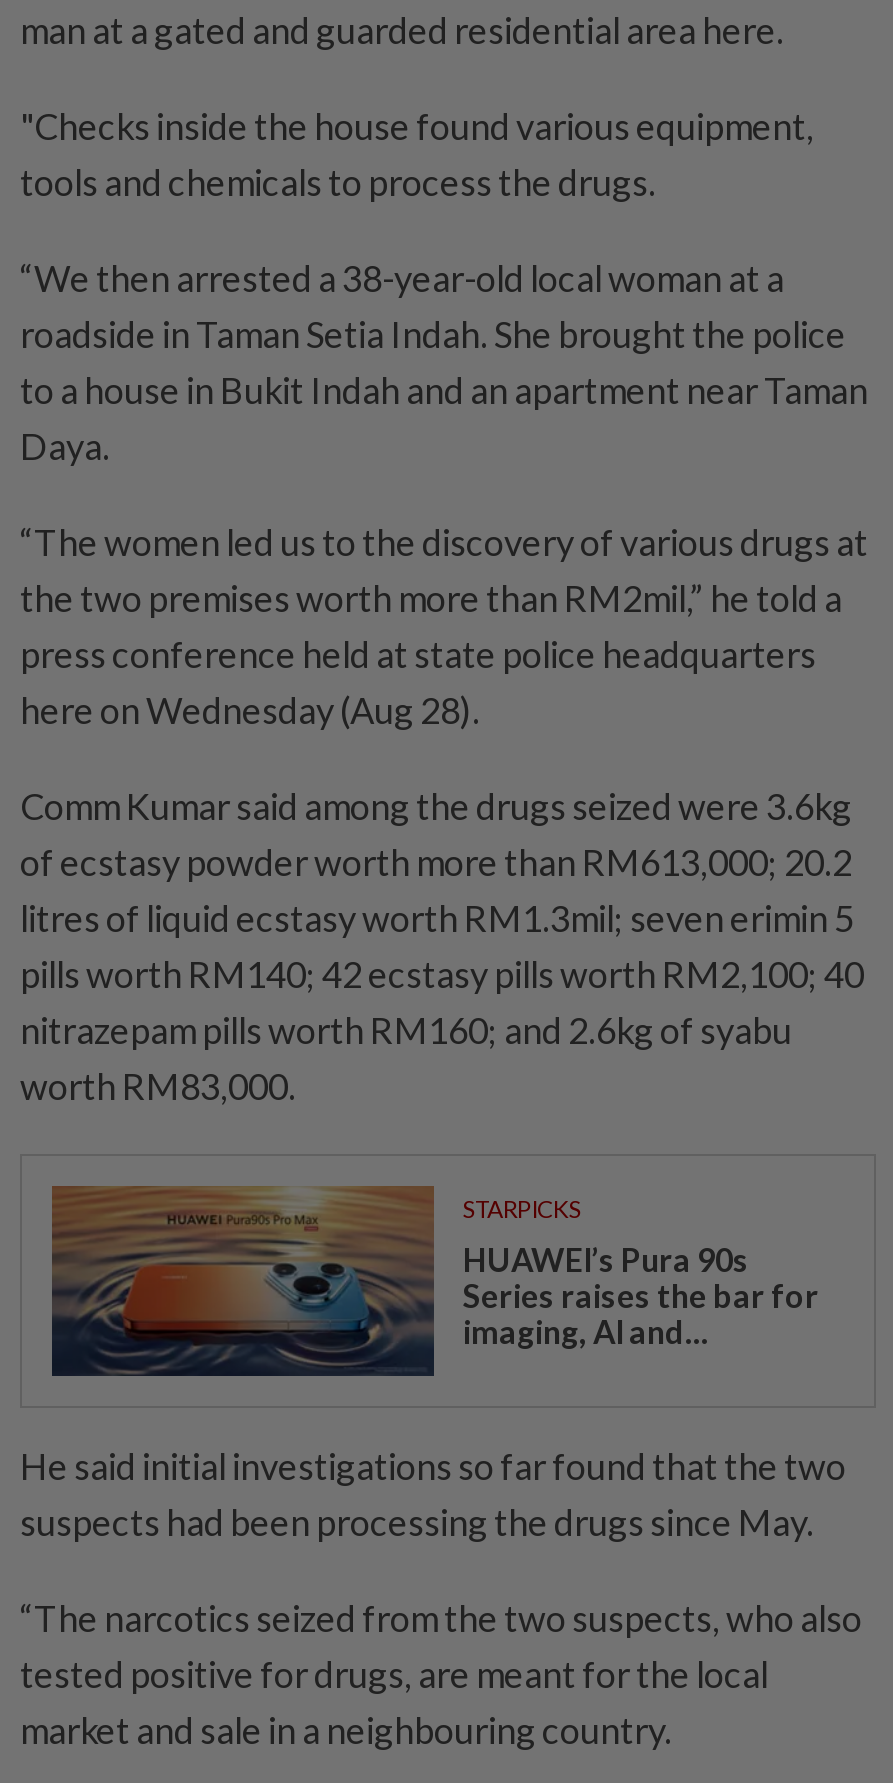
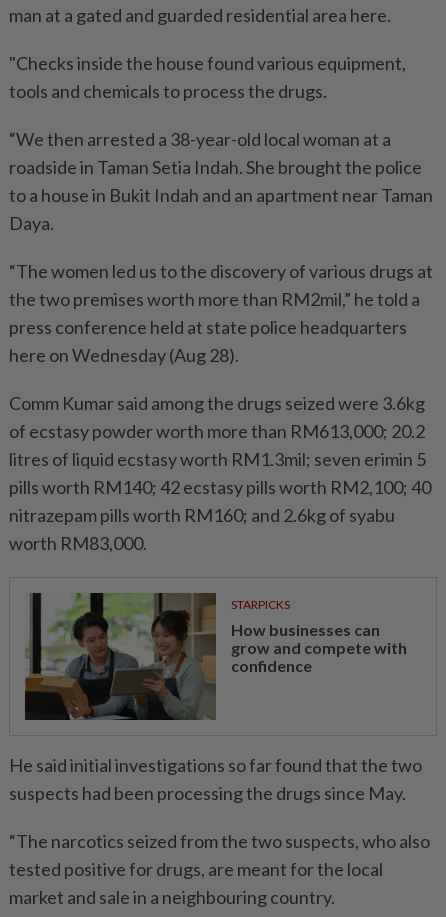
- [image]
- HUAWEI’s Pura 90s
- Series raises the bar for
- imaging, AI and...
+ [image]
+ How businesses can
+ grow and compete with
+ confidence
